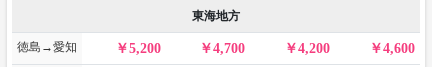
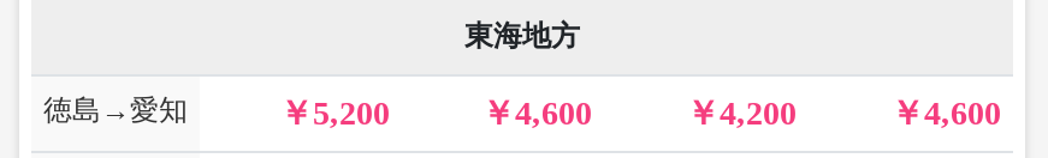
- 4,700
+ 4,600
